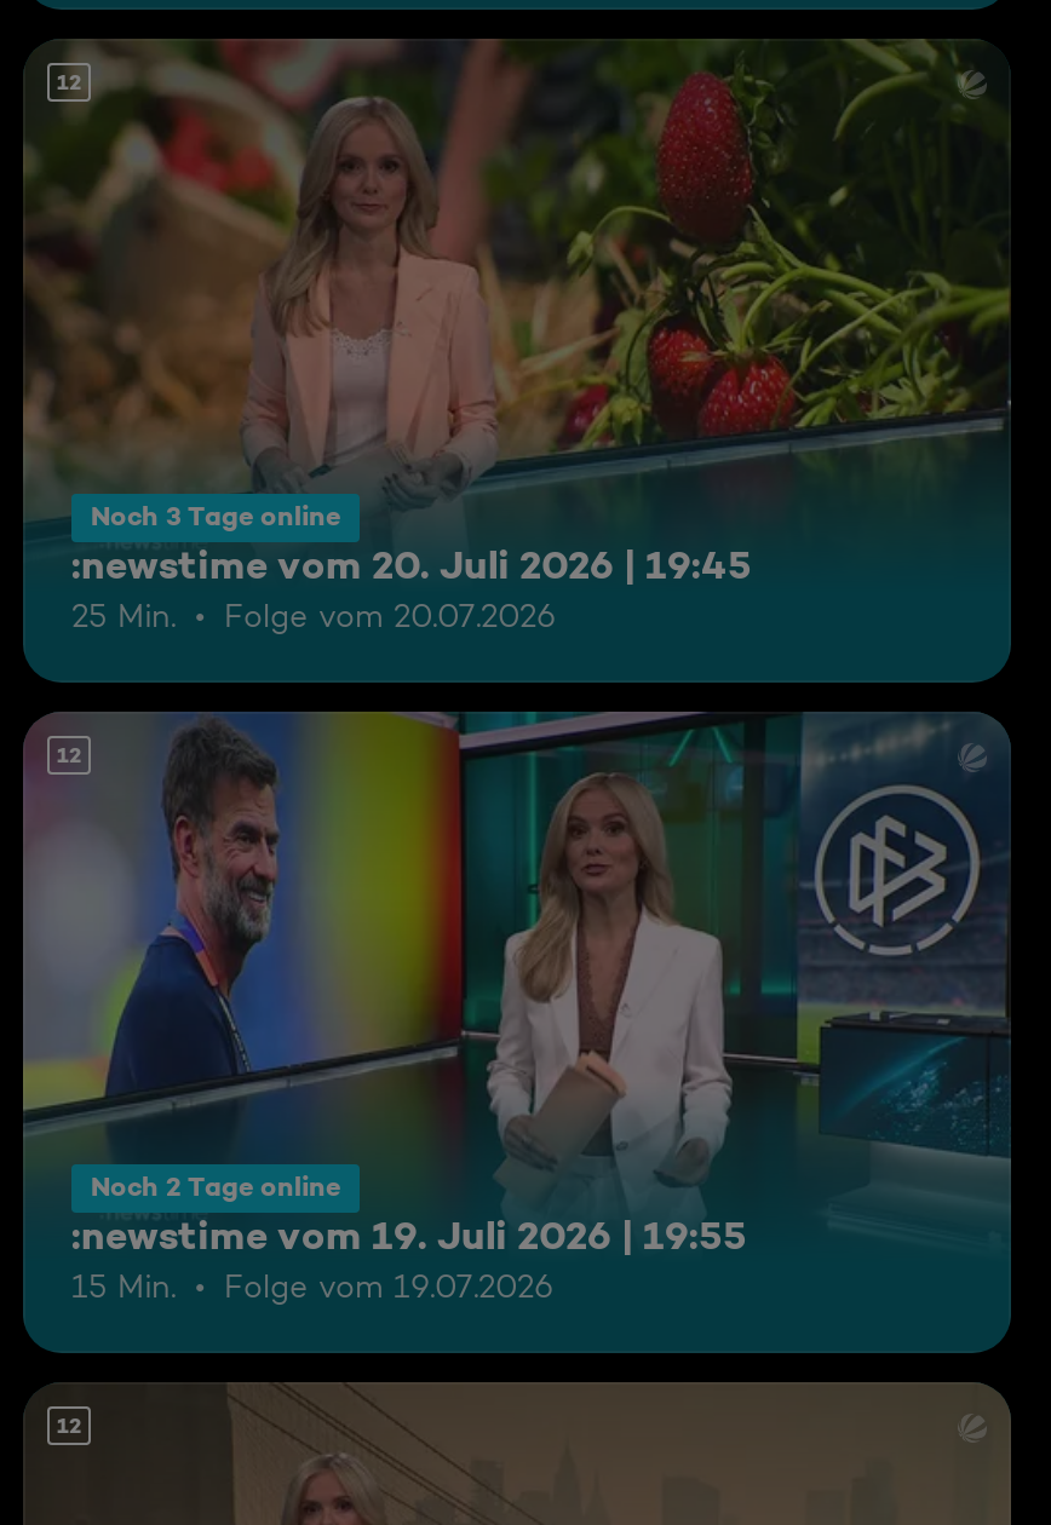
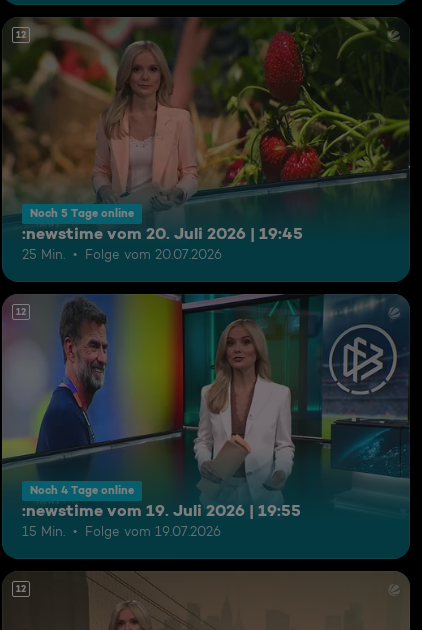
- Noch 3 Tage online
+ Noch 5 Tage online

- Noch 2 Tage online
+ Noch 4 Tage online
